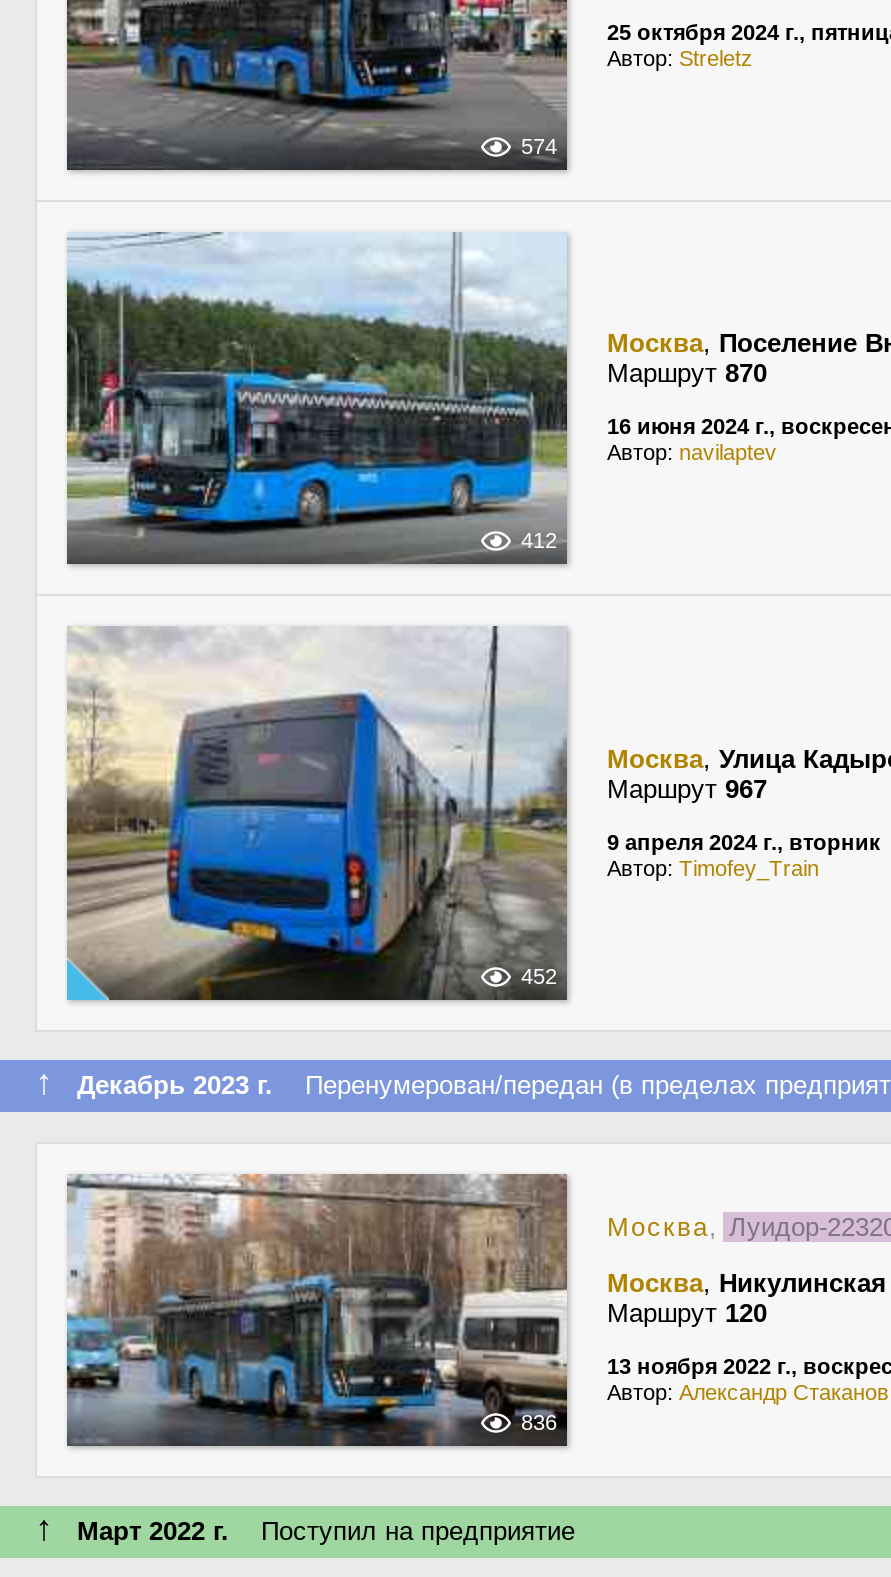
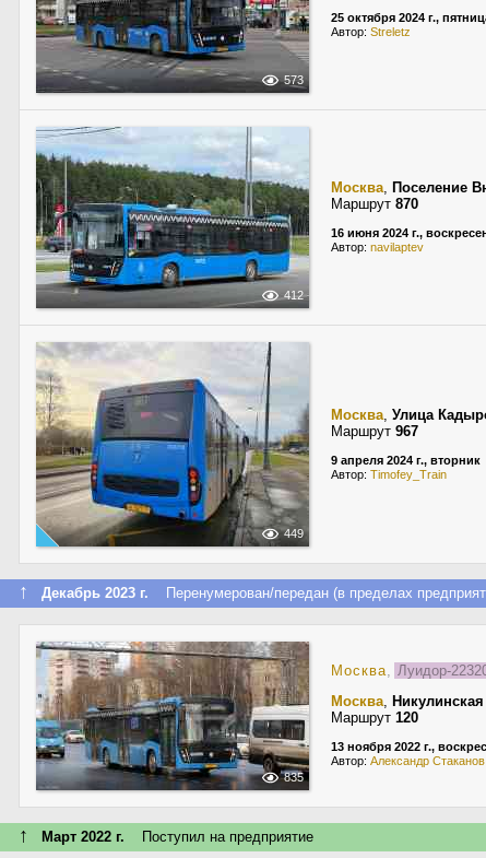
- 574
+ 573

- 452
+ 449

- 836
+ 835
